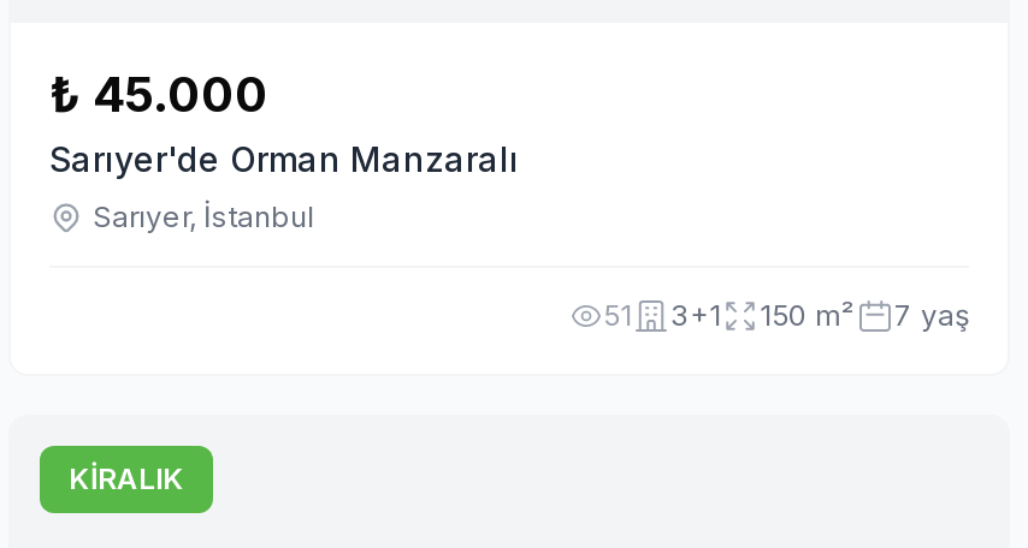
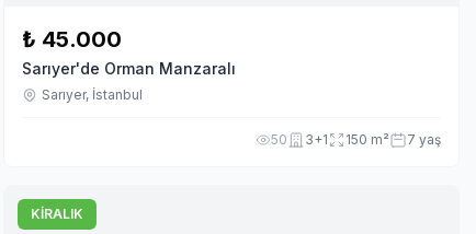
- 51
+ 50
